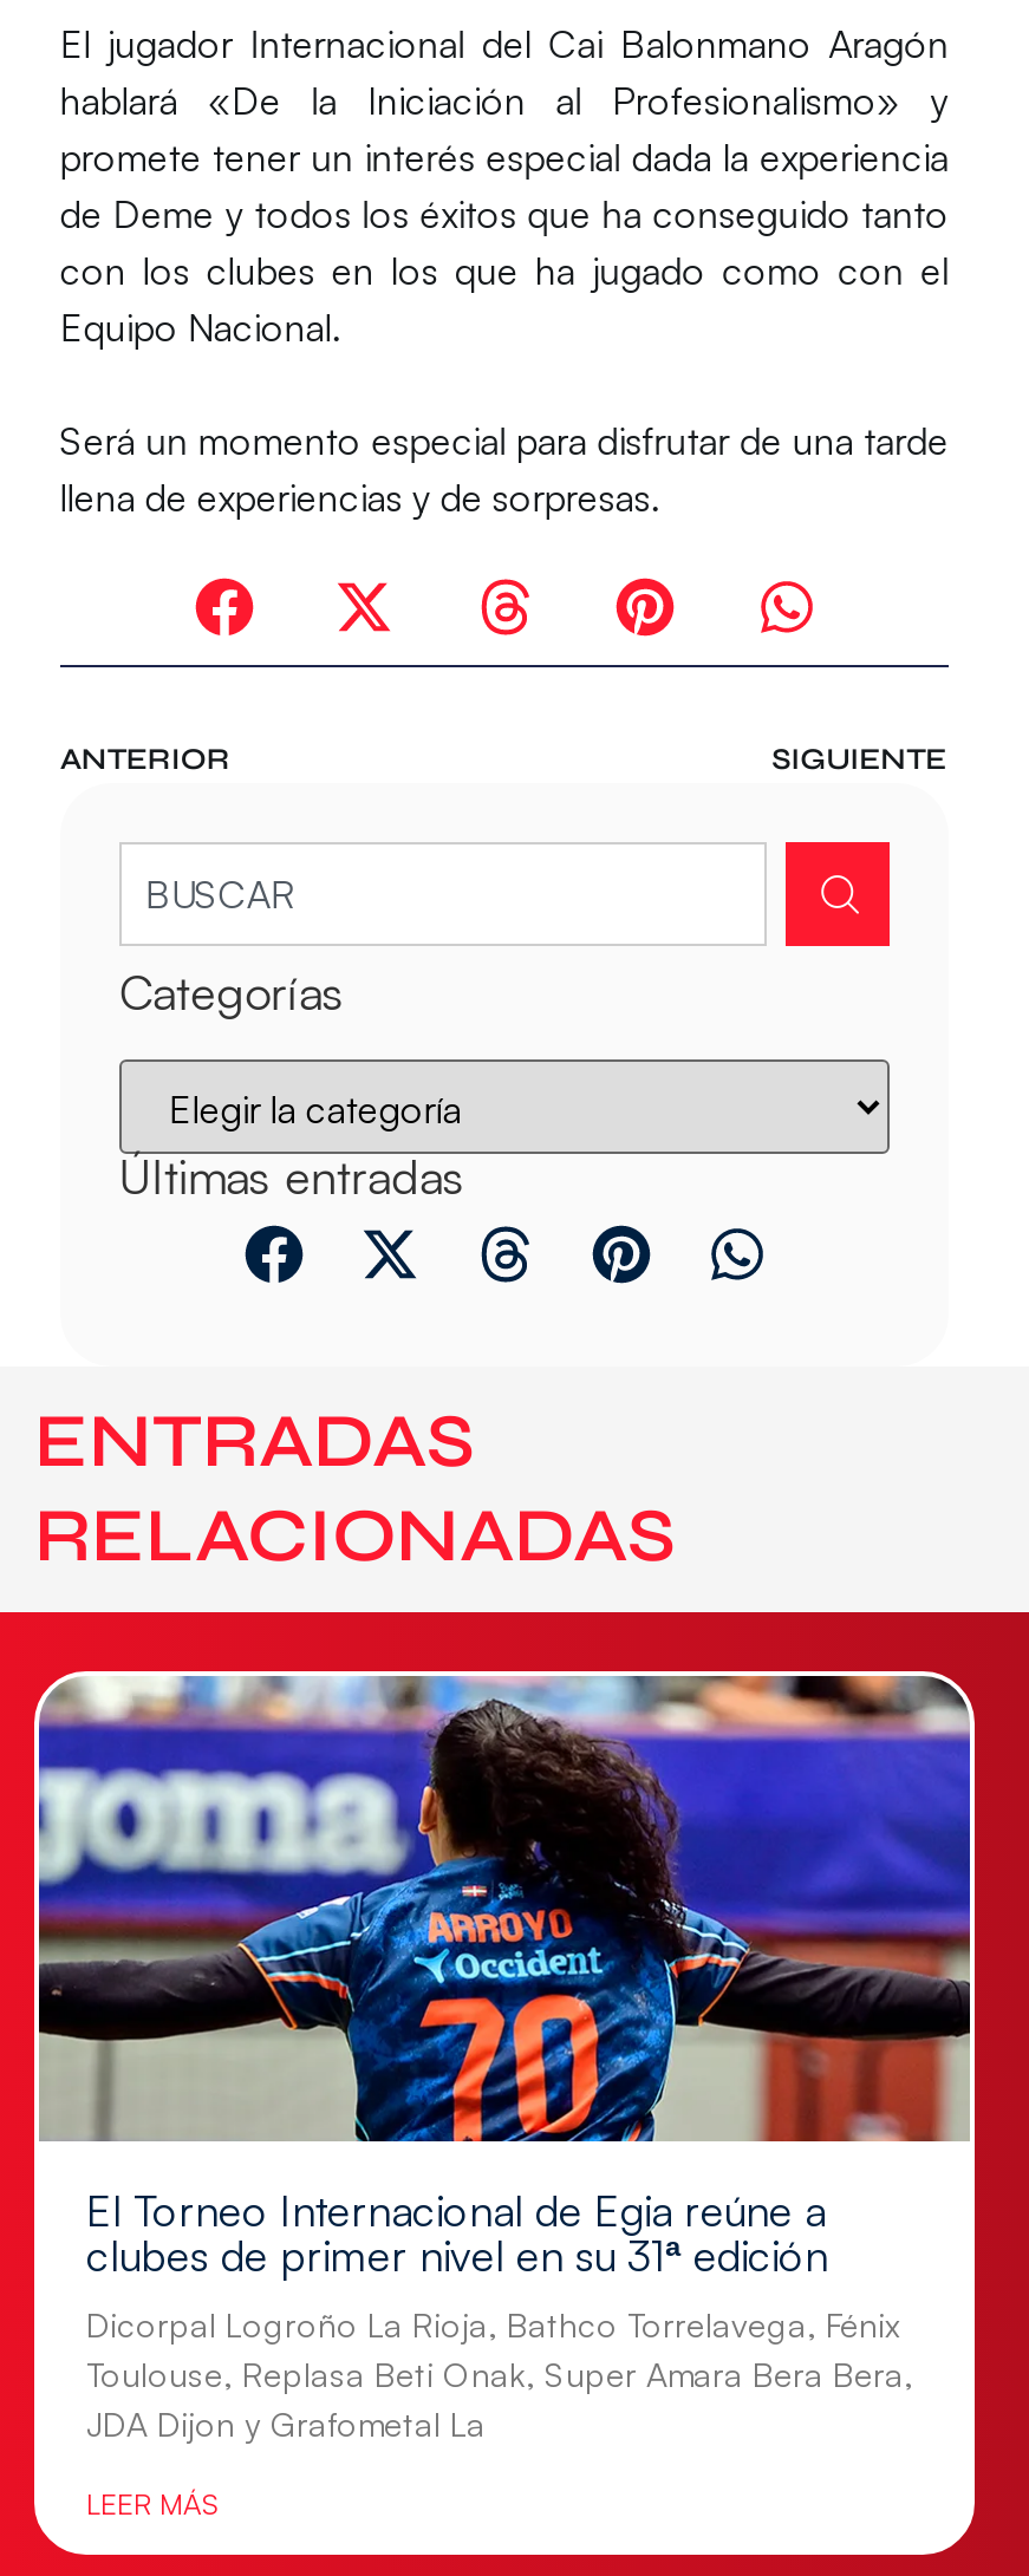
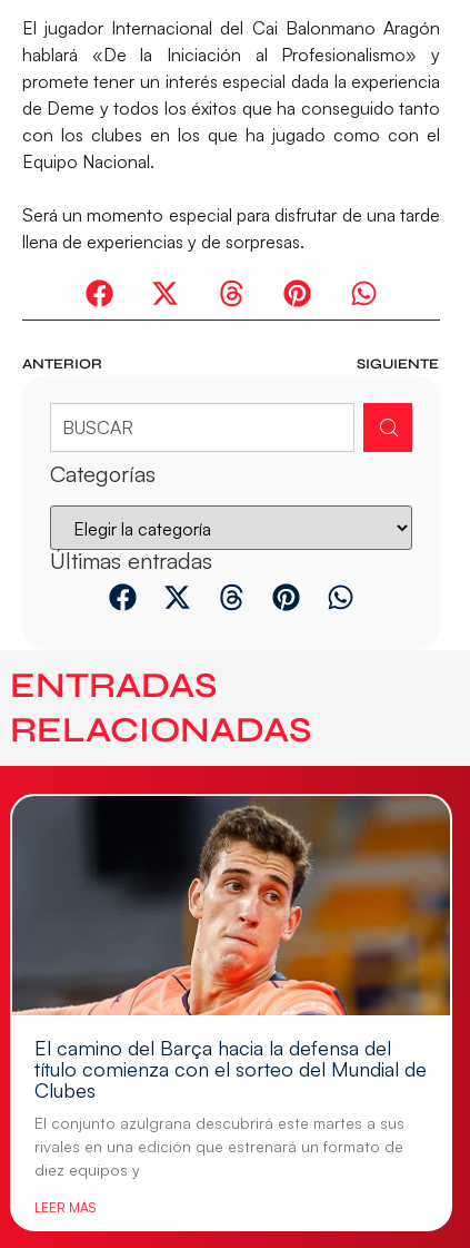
- [image]
- El Torneo Internacional de Egia reúne a
- clubes de primer nivel en su 31ª edición
+ [image]
+ El camino del Barça hacia la defensa del
+ título comienza con el sorteo del Mundial de
+ Clubes

- Dicorpal Logroño La Rioja, Bathco Torrelavega, Fénix
- Toulouse, Replasa Beti Onak, Super Amara Bera Bera,
- JDA Dijon y Grafometal La
+ El conjunto azulgrana descubrirá este martes a sus
+ rivales en una edición que estrenará un formato de
+ diez equipos y
